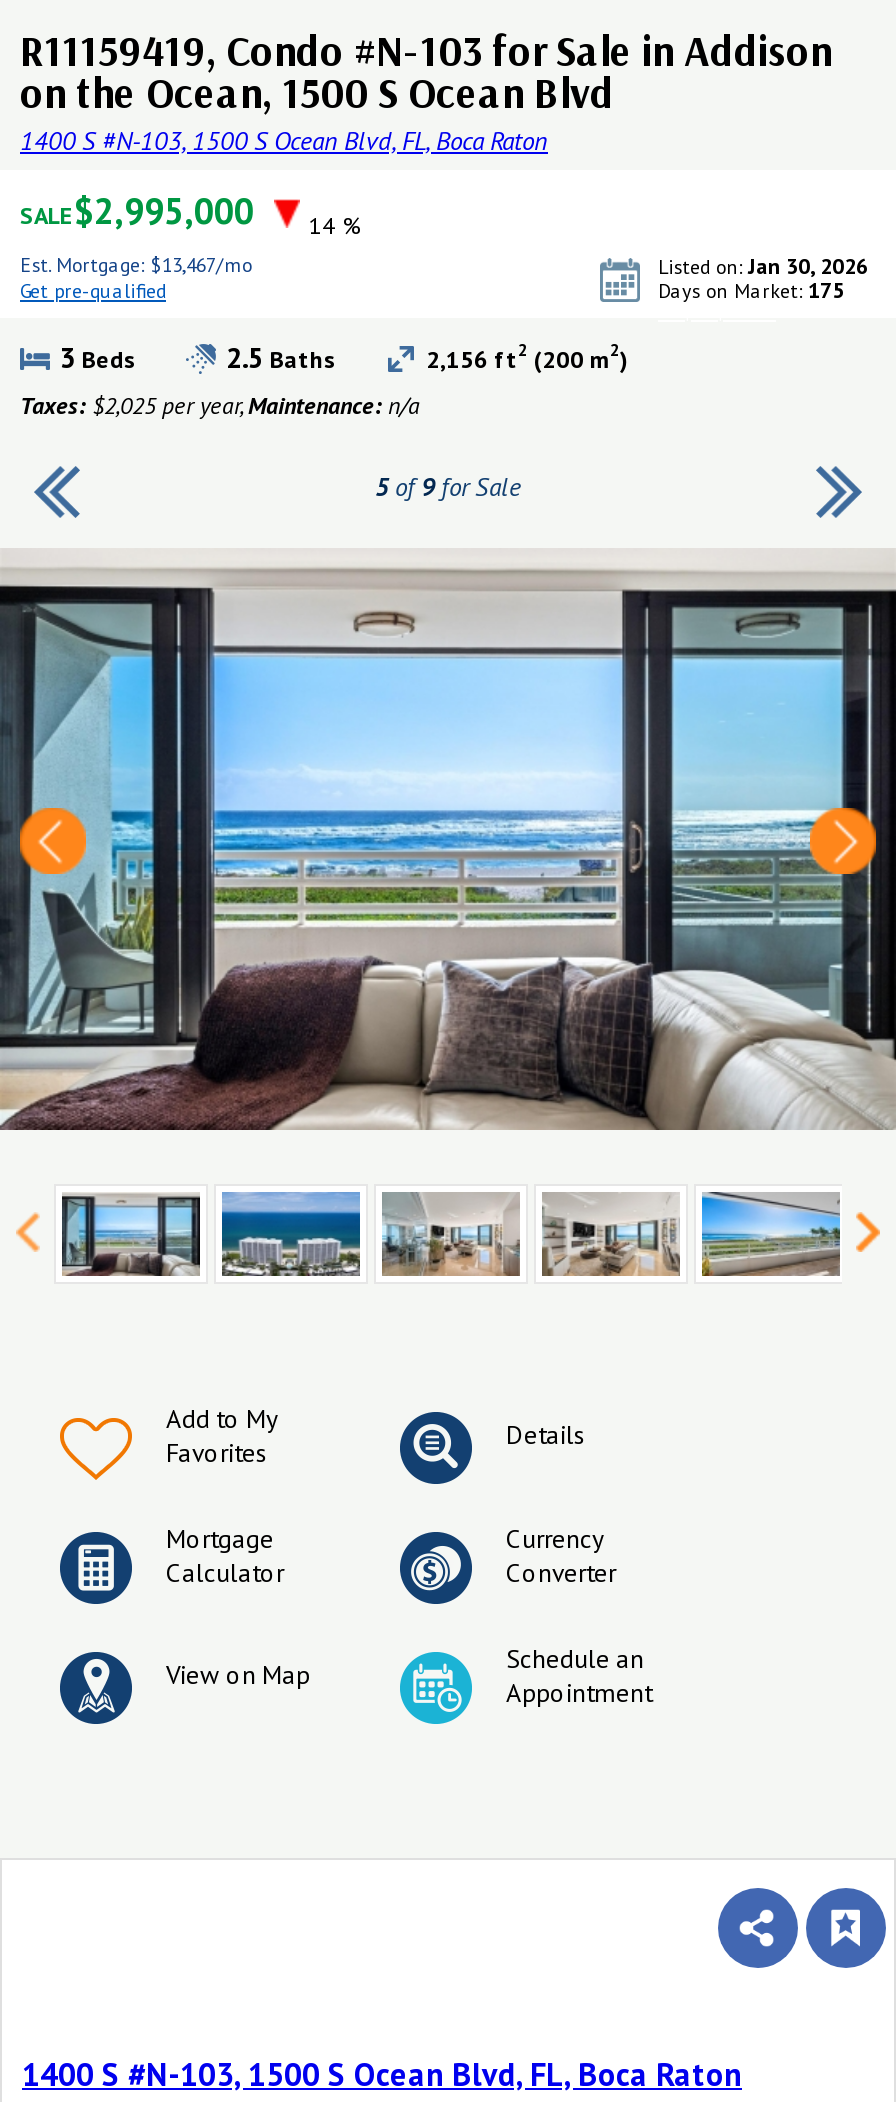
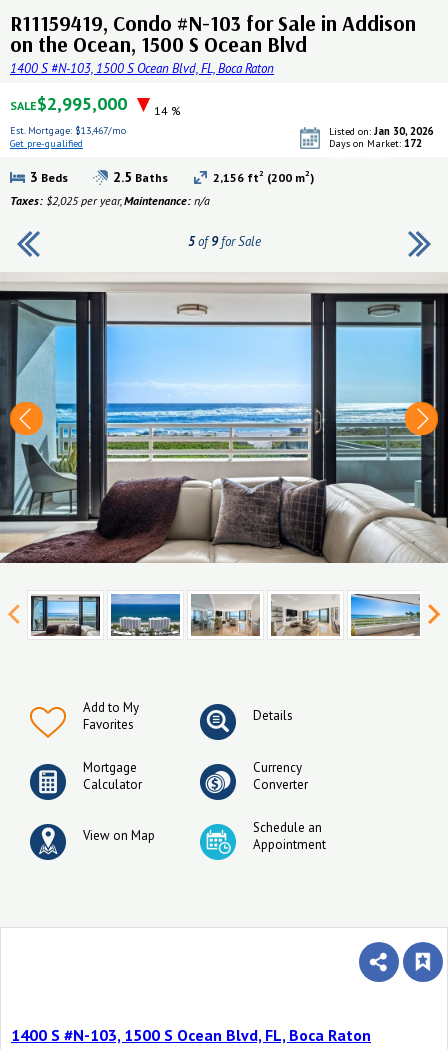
- Days on Market: 175
+ Days on Market: 172
